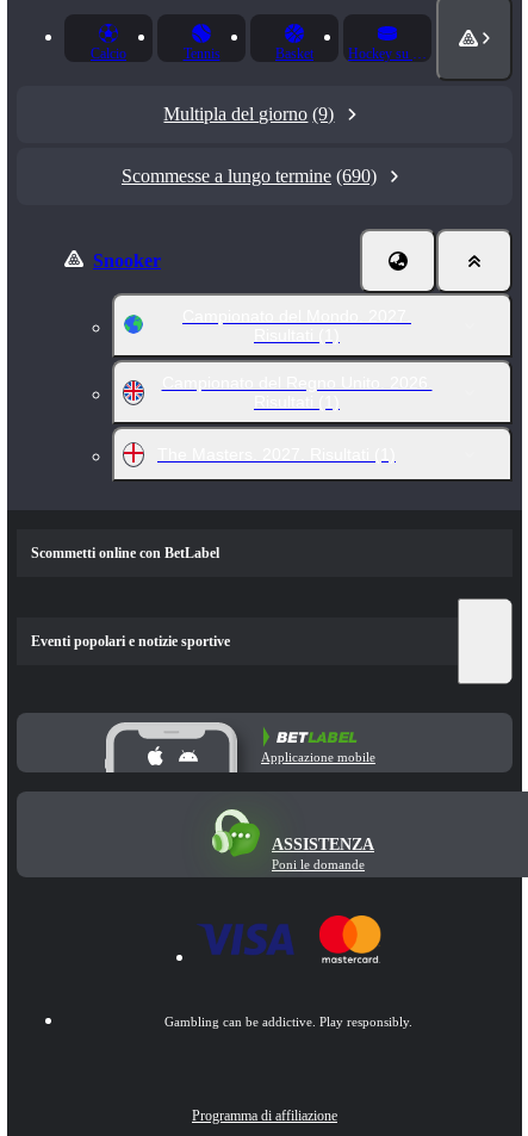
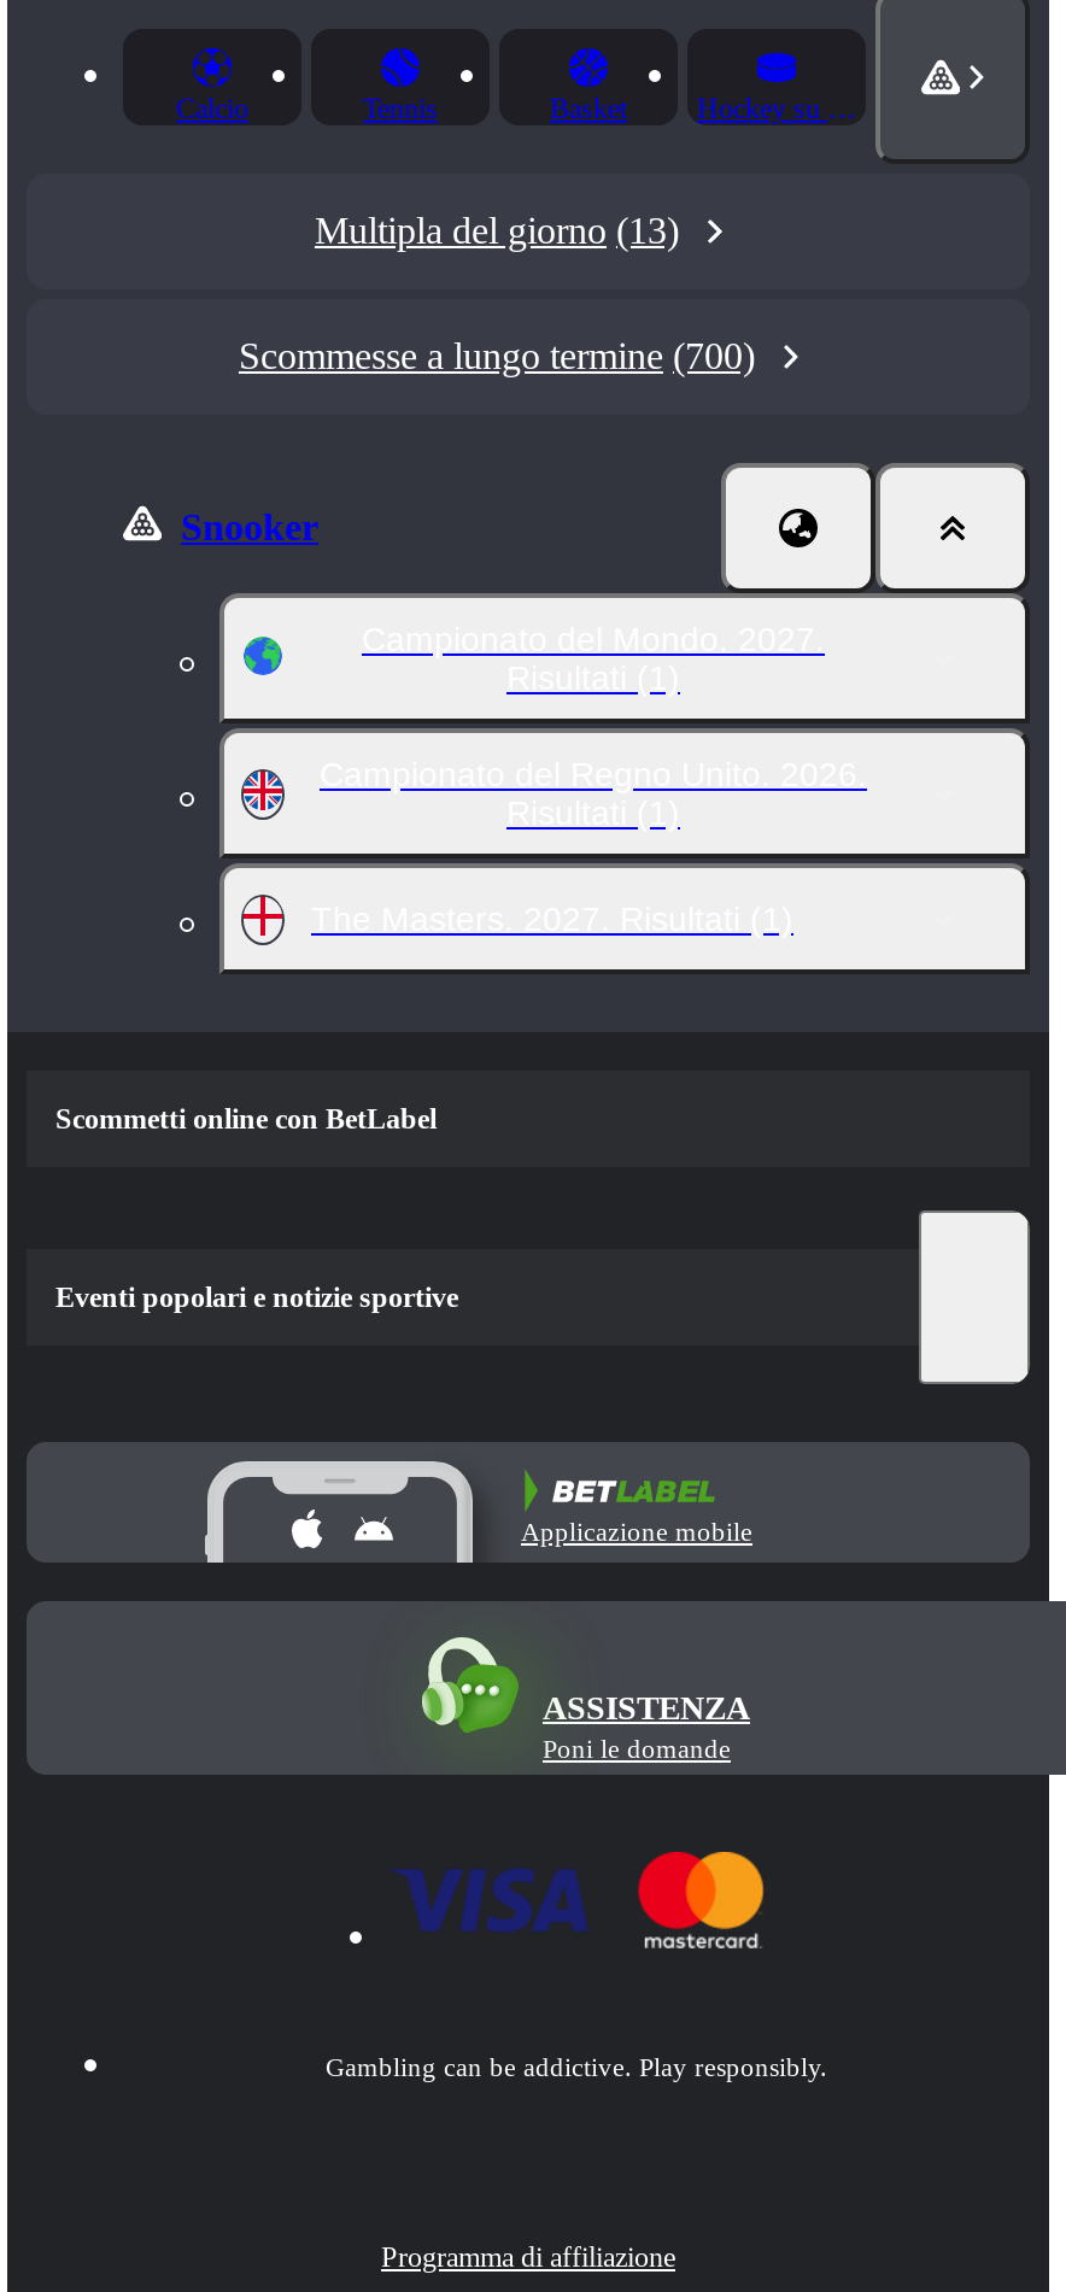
- Multipla del giorno (9)
+ Multipla del giorno (13)

- Scommesse a lungo termine (690)
+ Scommesse a lungo termine (700)
